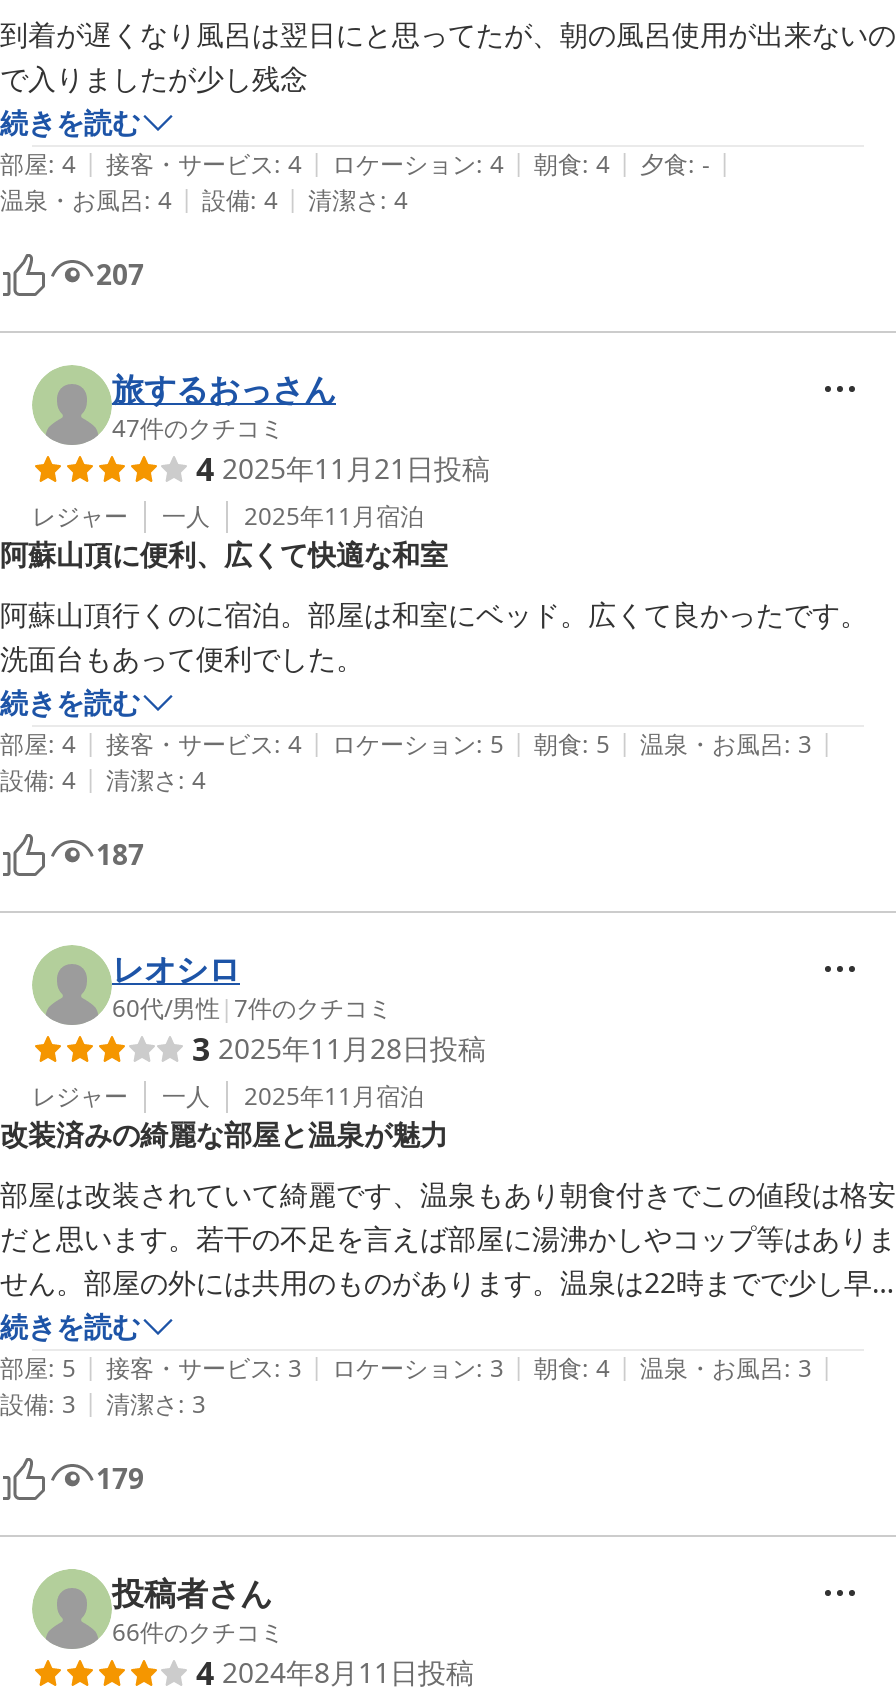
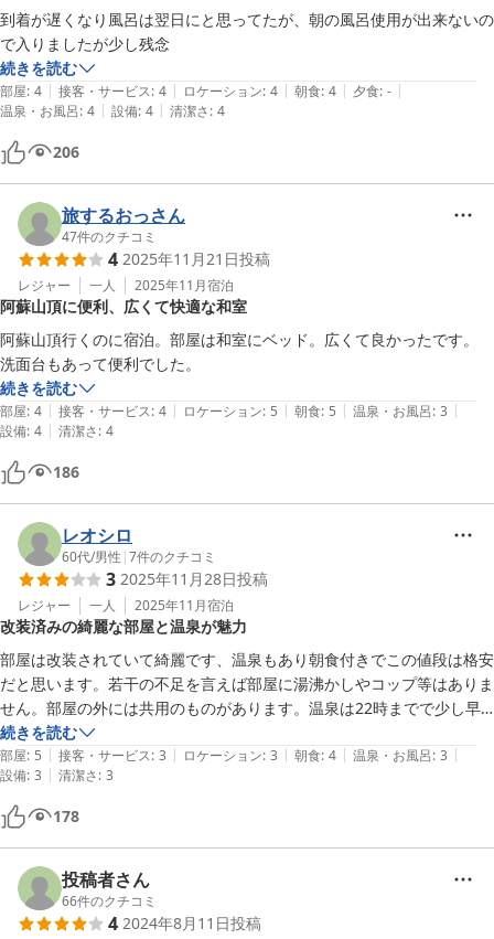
- 207
+ 206

- 187
+ 186

- 179
+ 178
